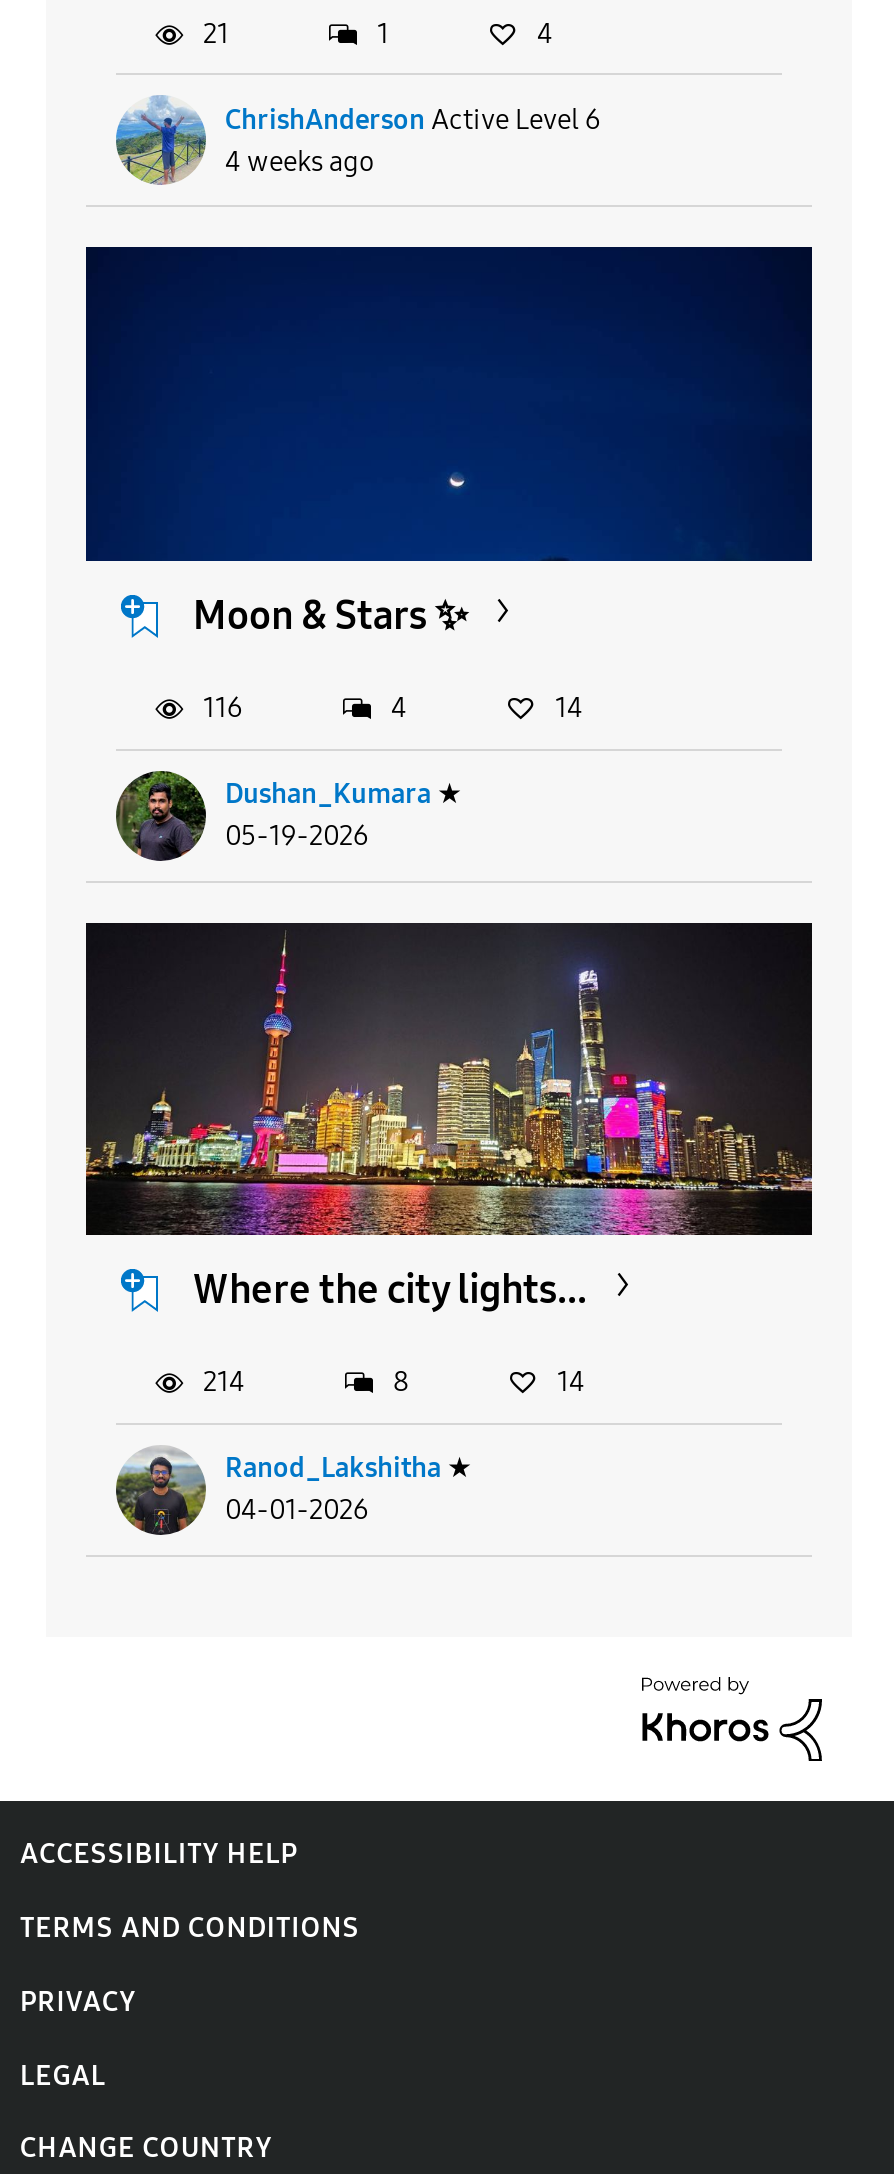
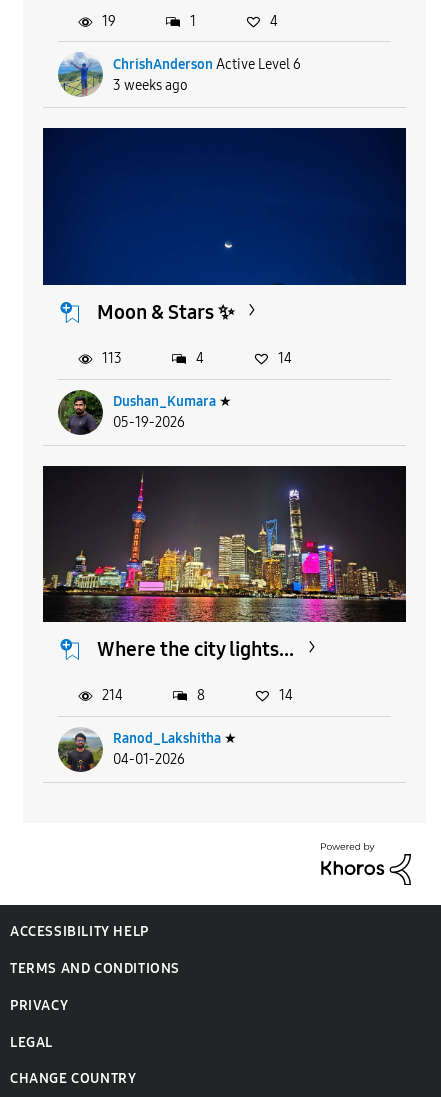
- 21
+ 19

- 4 weeks ago
+ 3 weeks ago

- 116
+ 113
